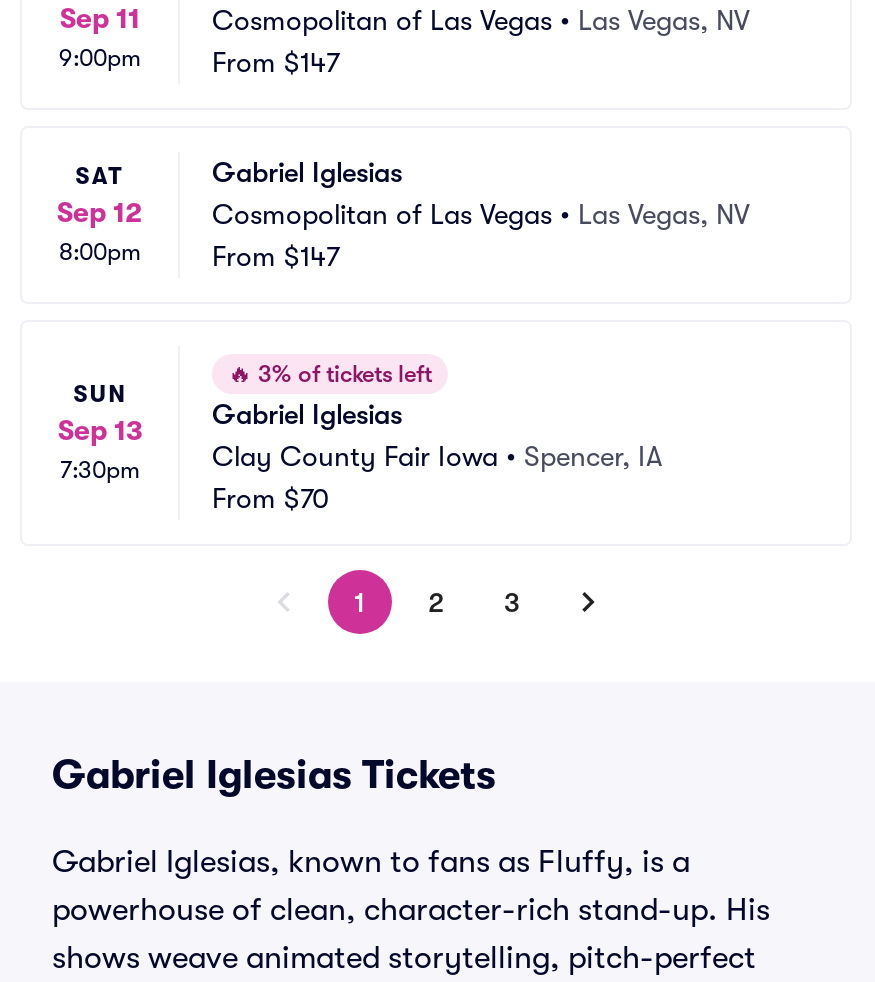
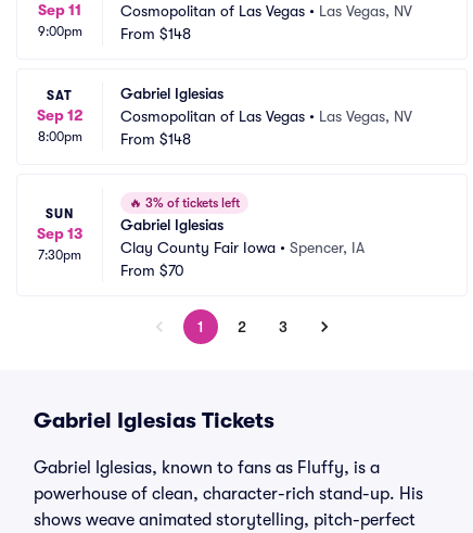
- From $147
+ From $148

- From $147
+ From $148
